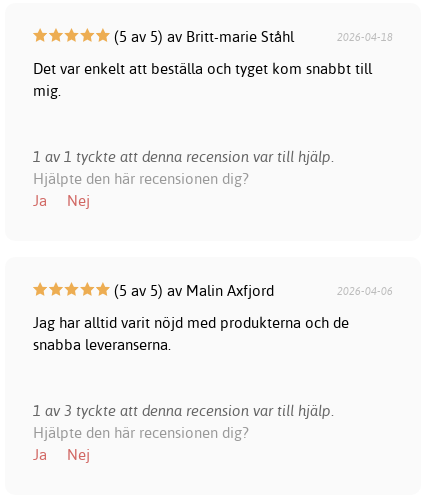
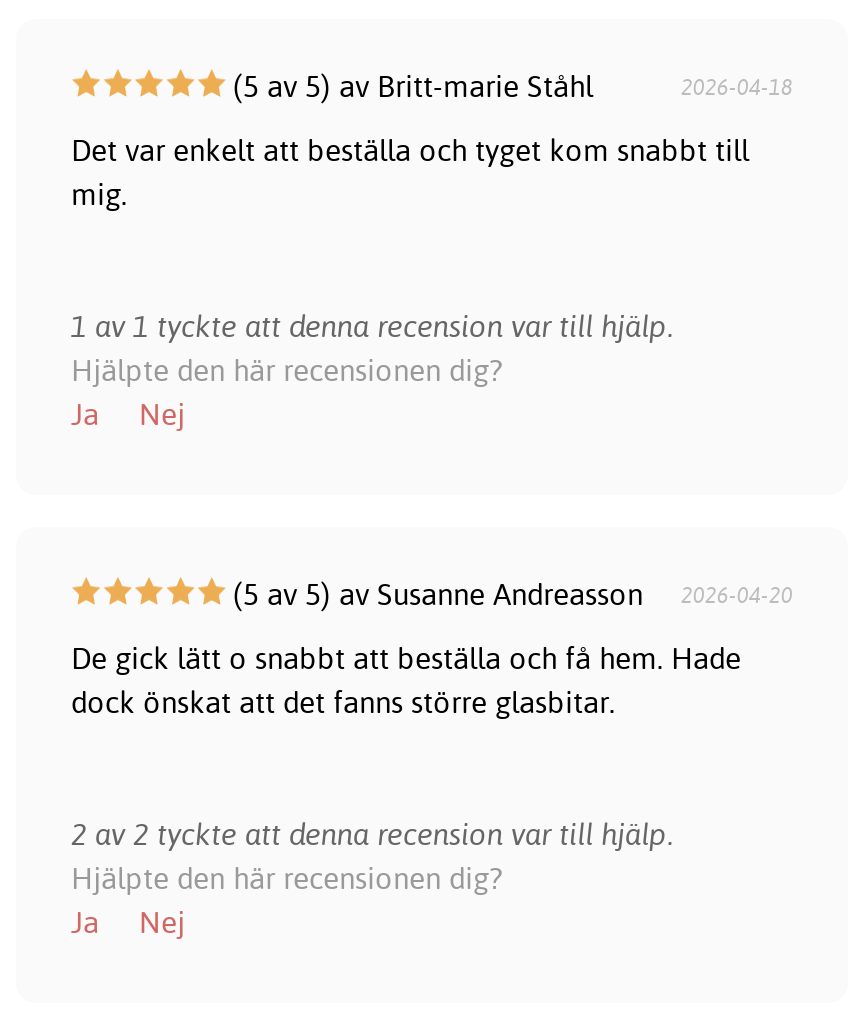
- (5 av 5) av Malin Axfjord
- 2026-04-06
+ (5 av 5) av Susanne Andreasson
+ 2026-04-20

- Jag har alltid varit nöjd med produkterna och de
- snabba leveranserna.
+ De gick lätt o snabbt att beställa och få hem. Hade
+ dock önskat att det fanns större glasbitar.

- 1 av 3 tyckte att denna recension var till hjälp.
+ 2 av 2 tyckte att denna recension var till hjälp.
